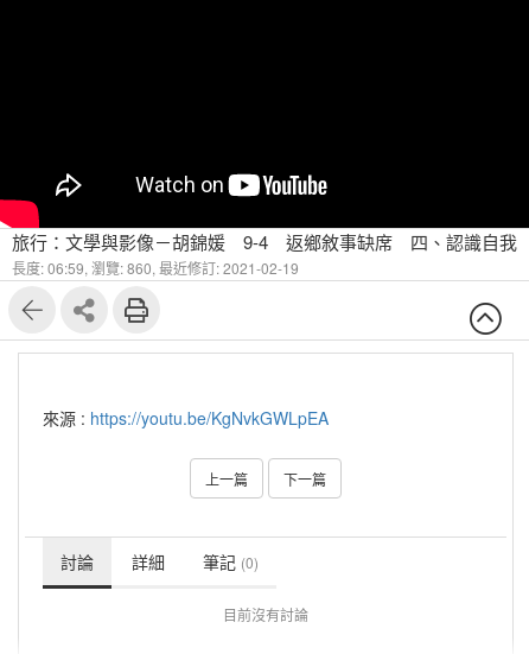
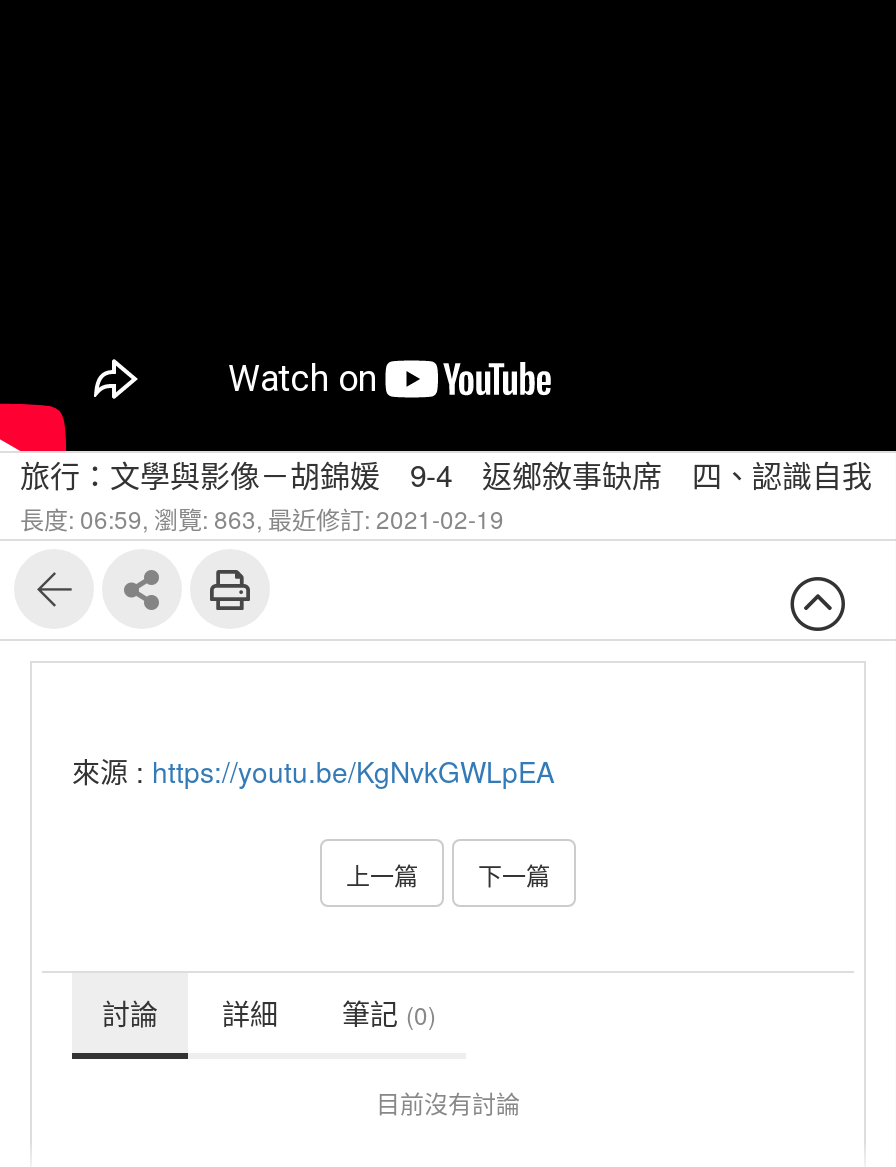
- 長度: 06:59,瀏覽: 860,最近修訂: 2021-02-19
+ 長度: 06:59,瀏覽: 863,最近修訂: 2021-02-19
